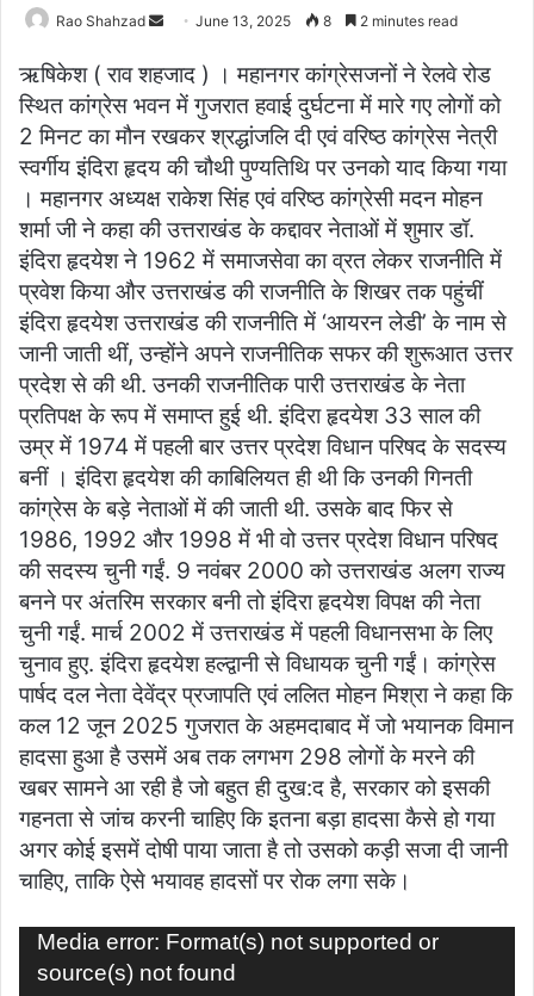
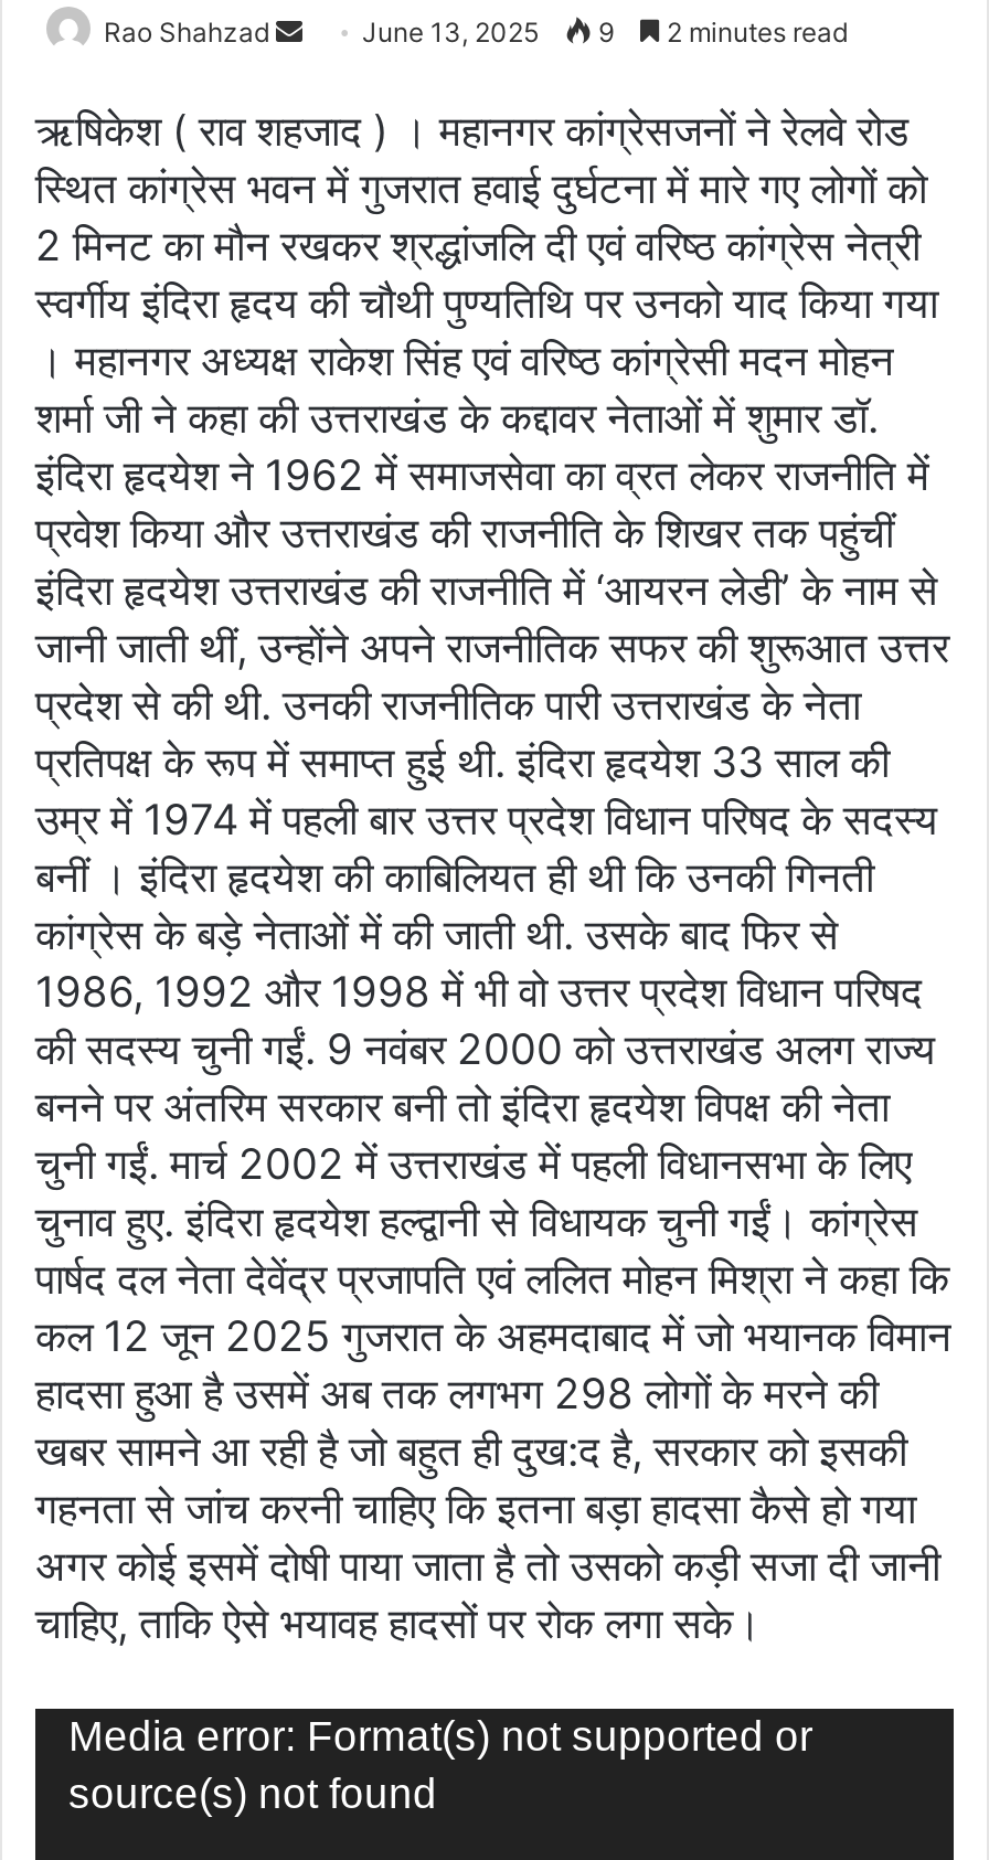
- 8
+ 9
